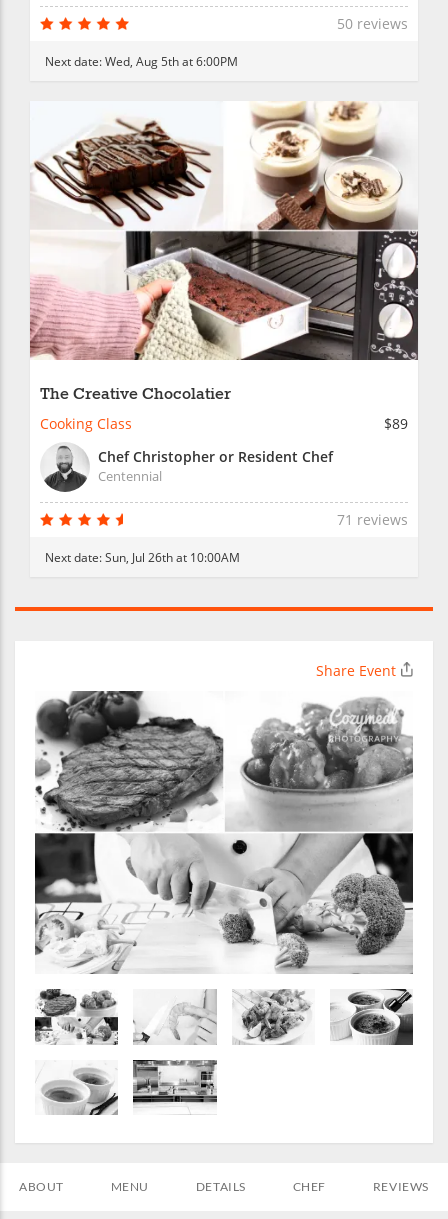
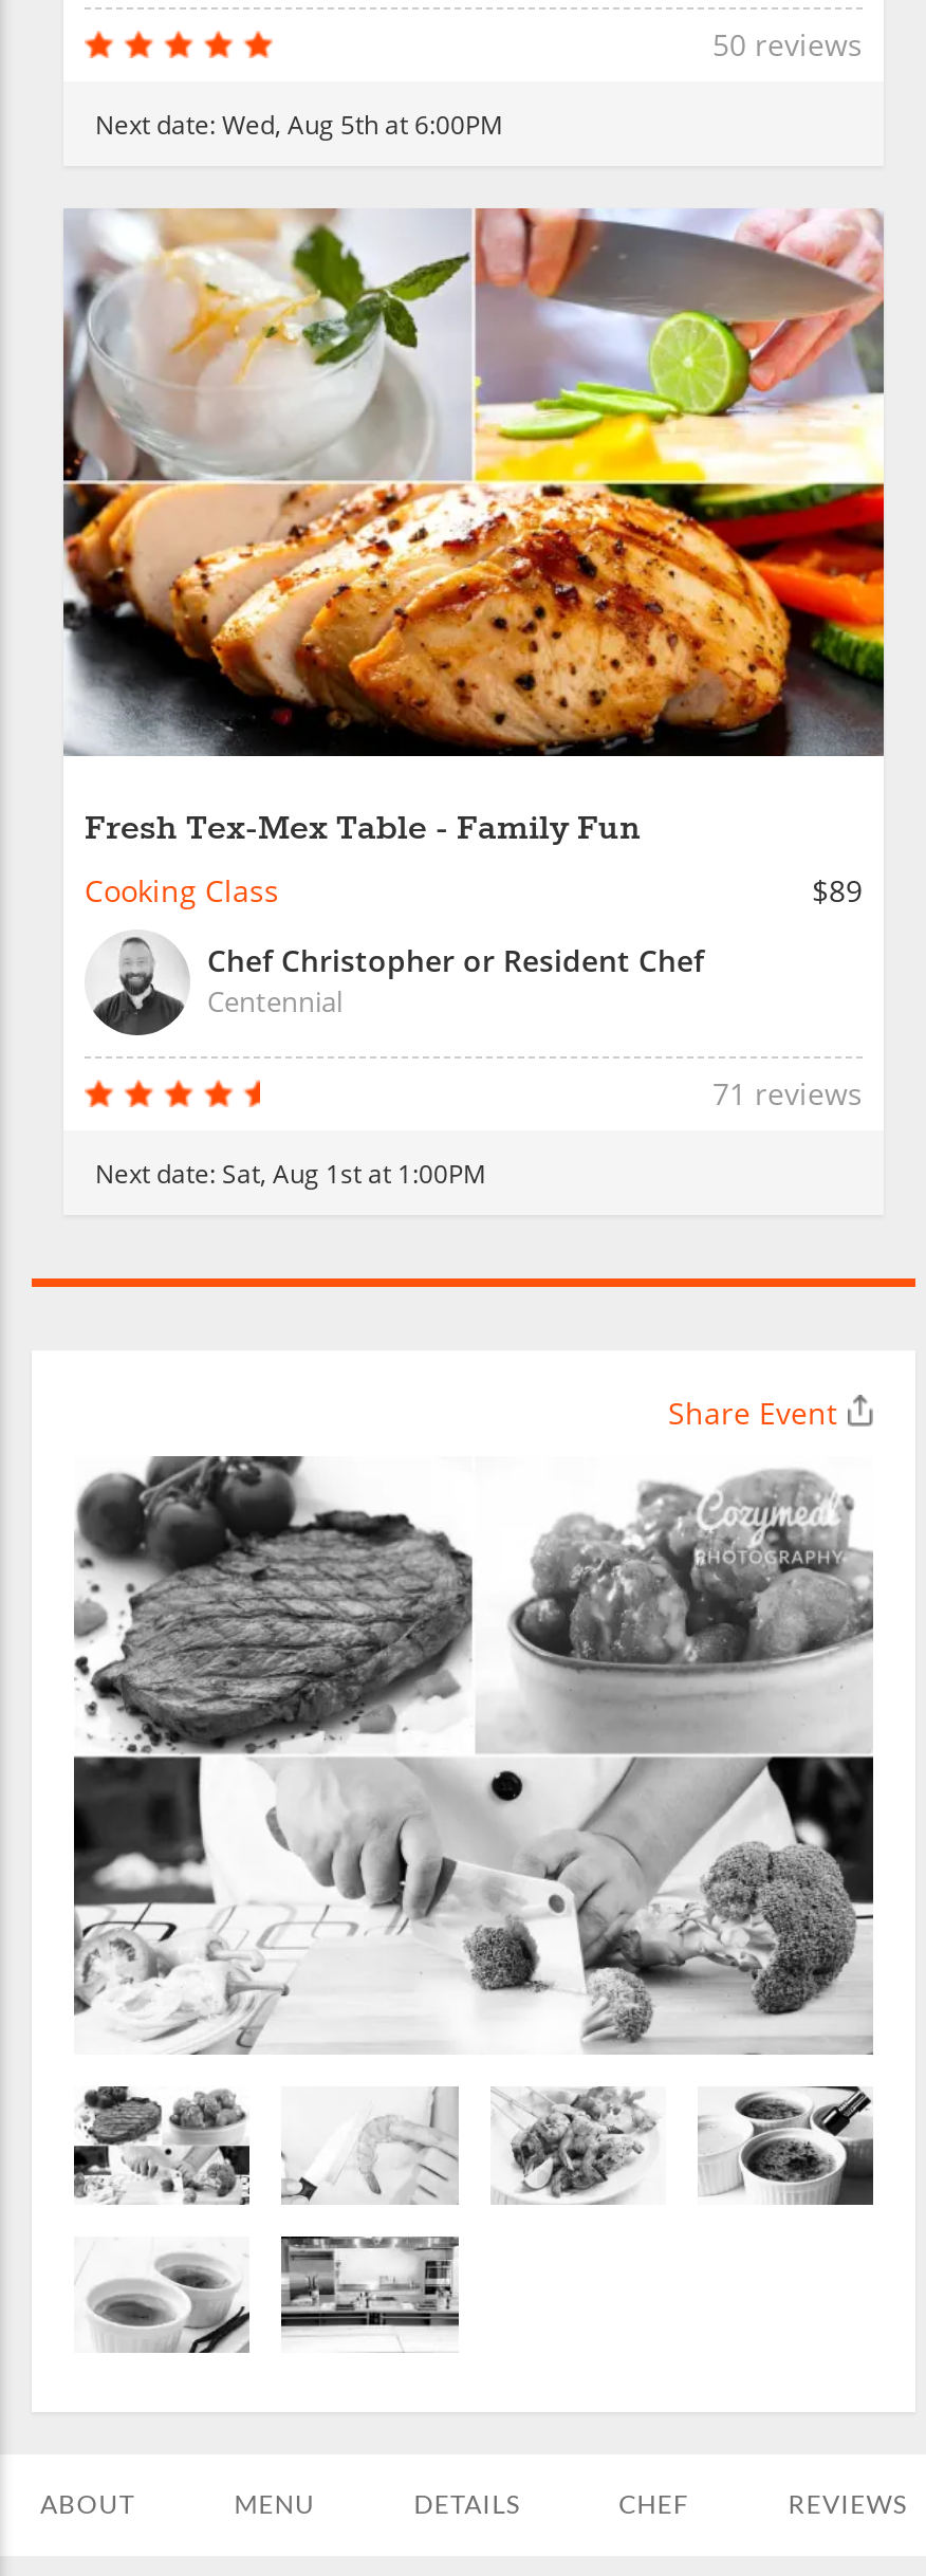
- [image]
- The Creative Chocolatier
+ [image]
+ Fresh Tex-Mex Table - Family Fun

- Next date: Sun, Jul 26th at 10:00AM
+ Next date: Sat, Aug 1st at 1:00PM
